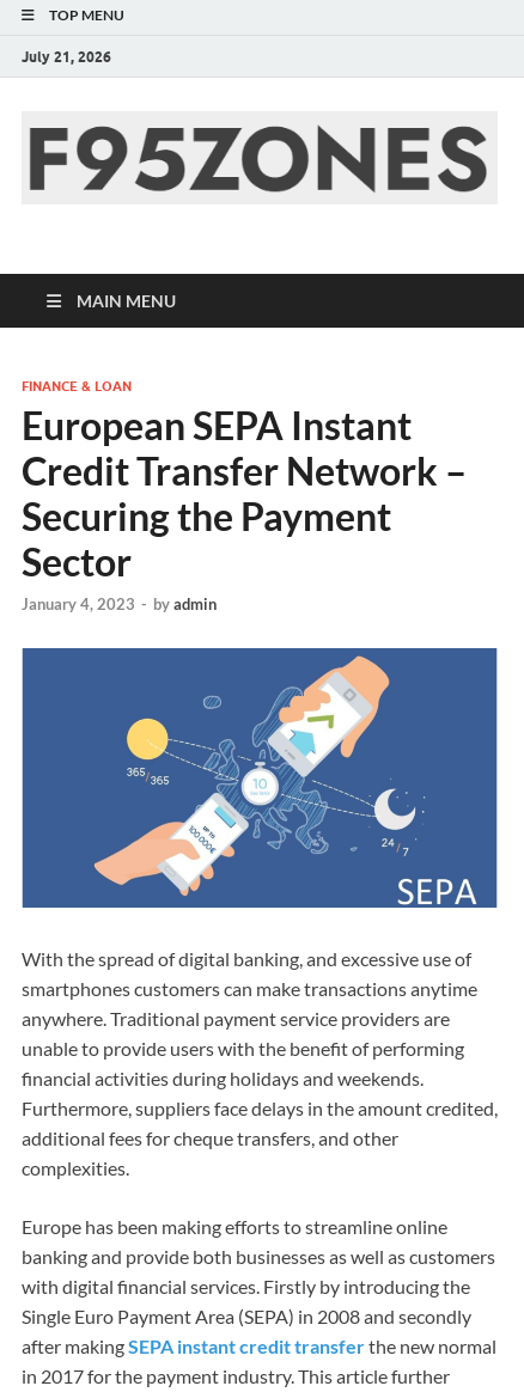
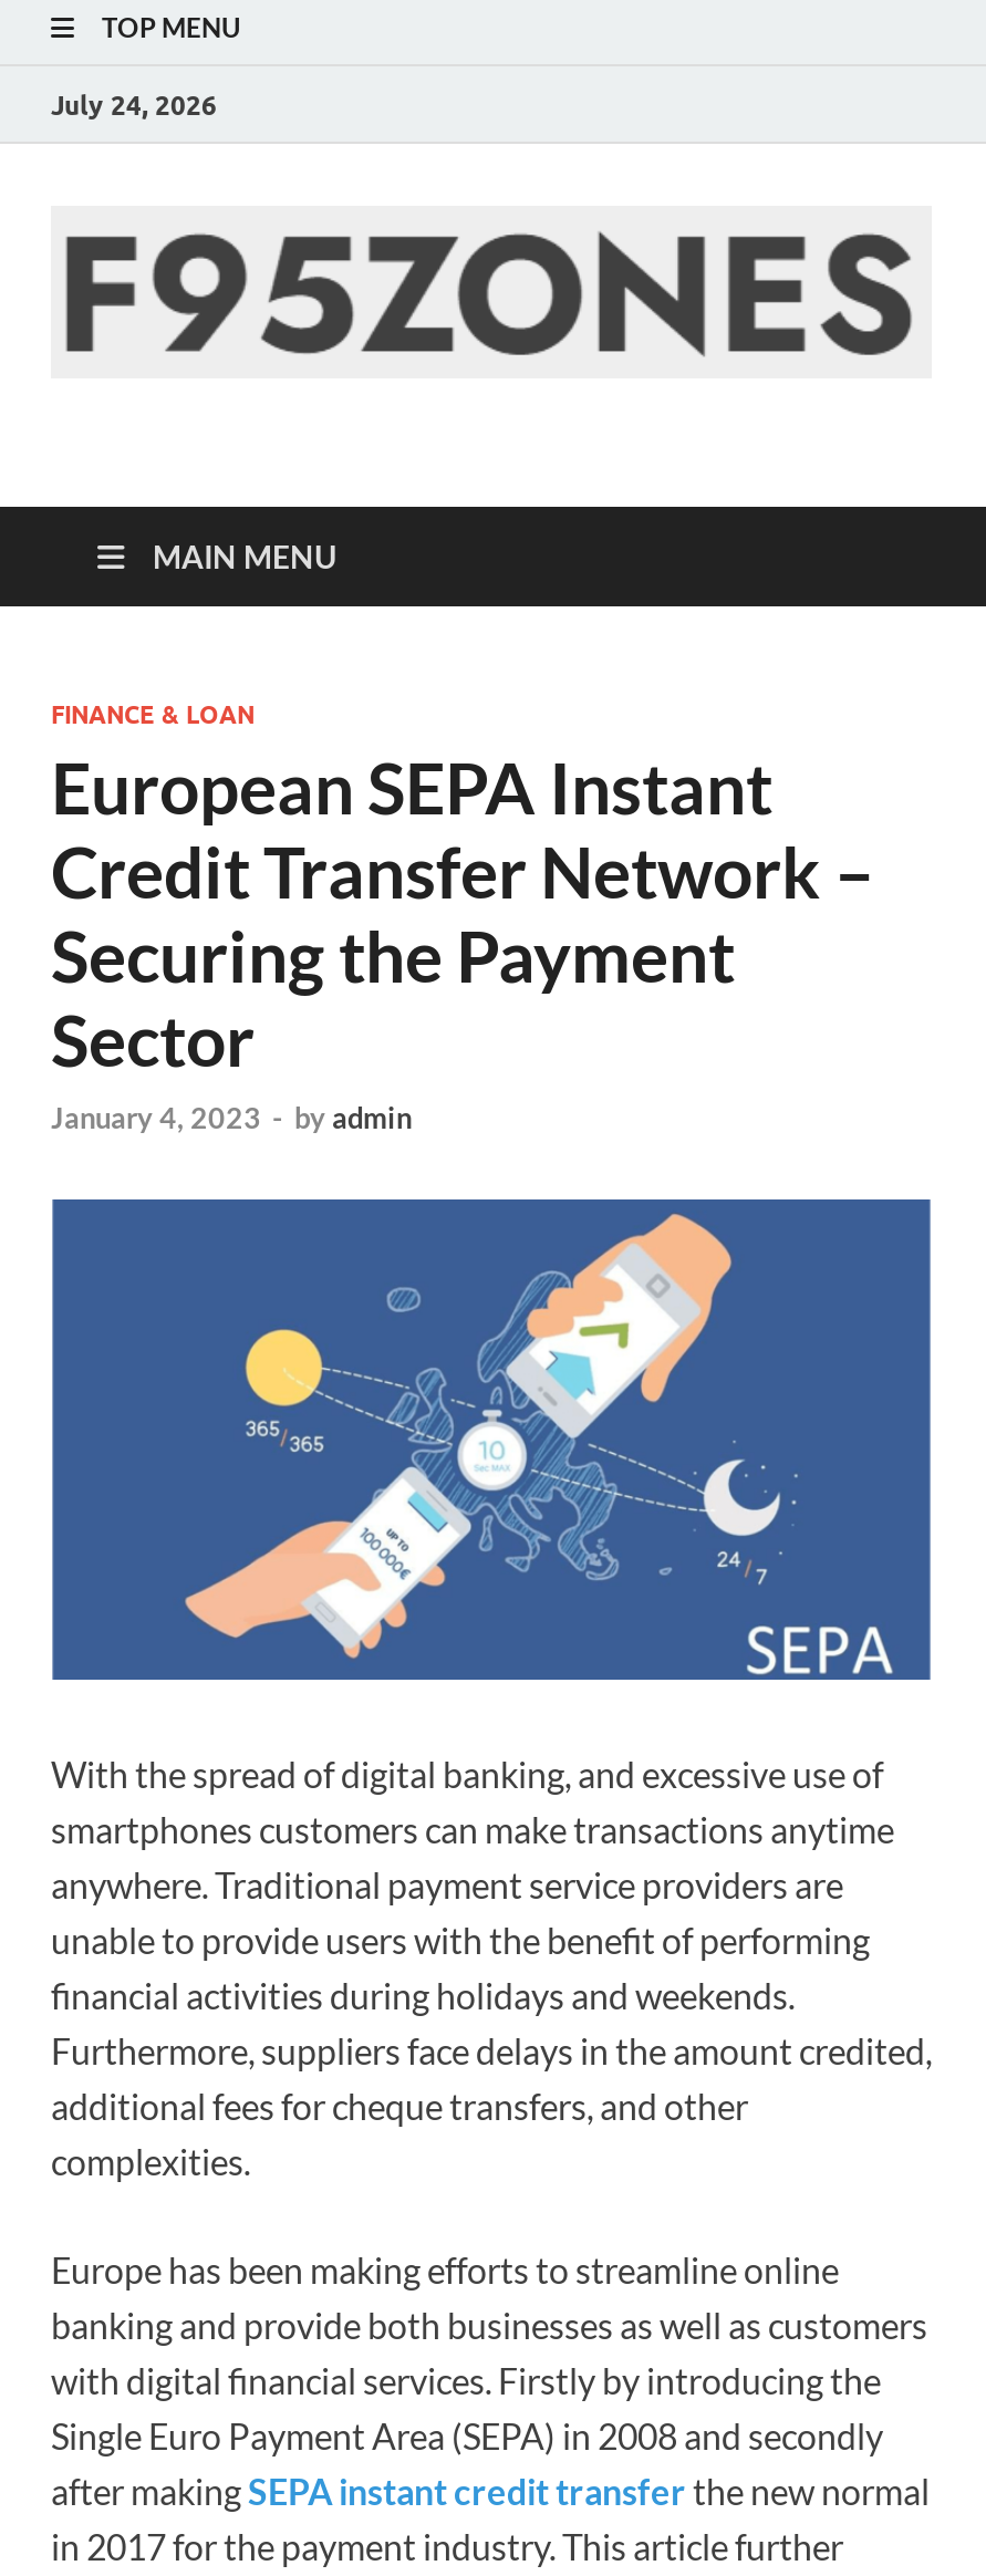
- July 21, 2026
+ July 24, 2026
